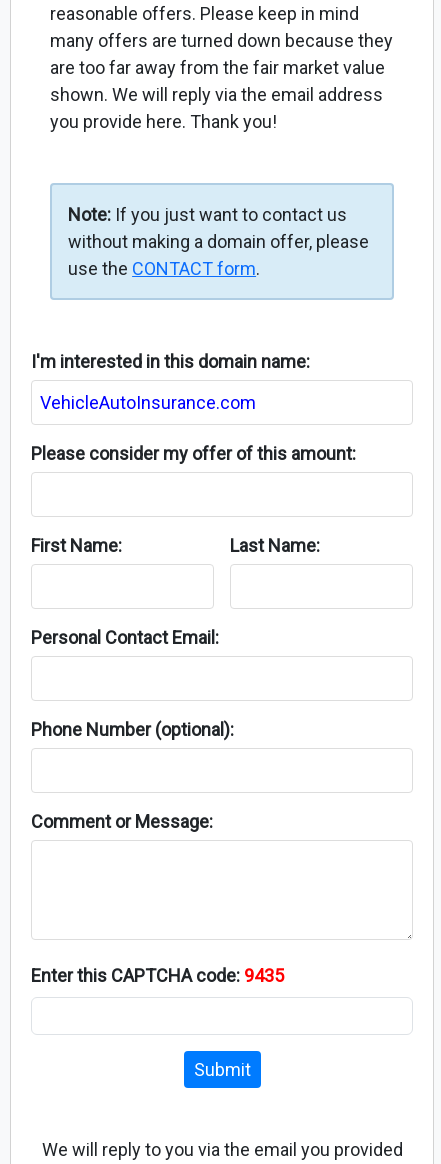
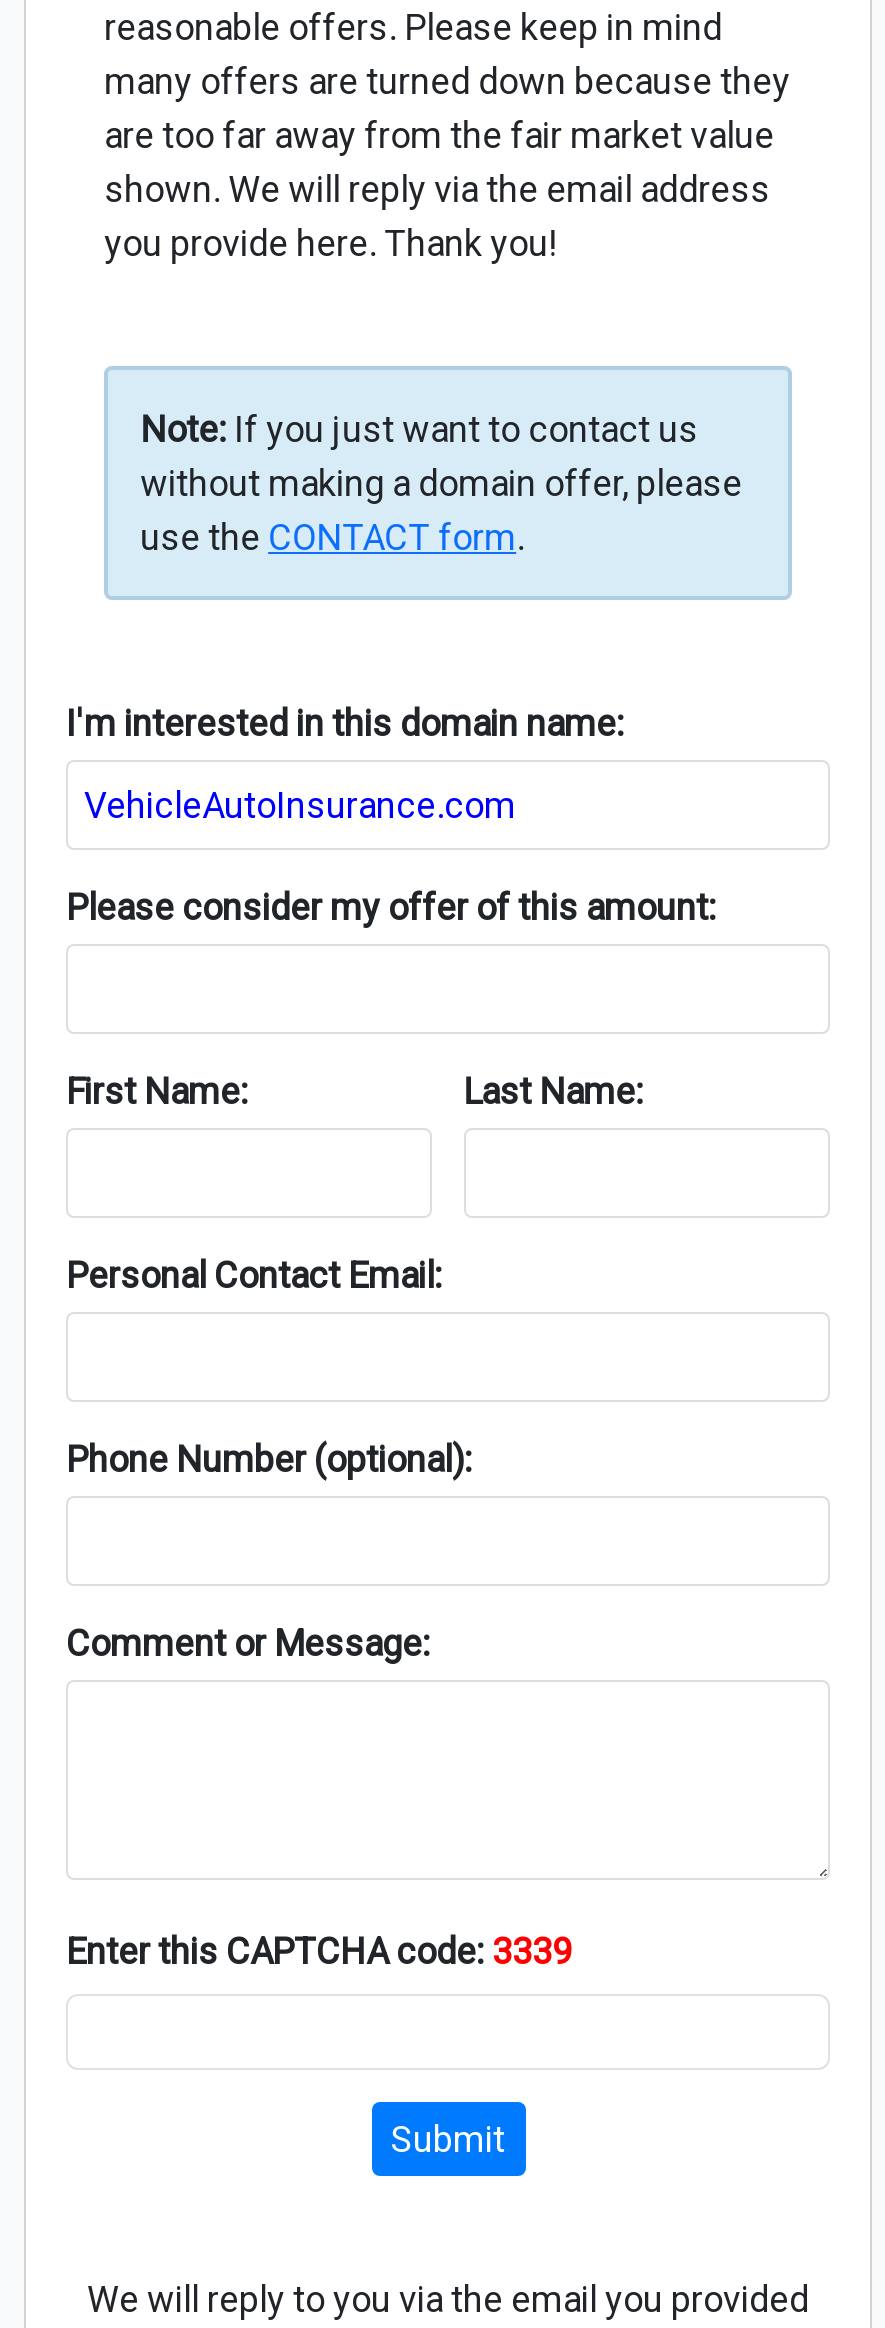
- Enter this CAPTCHA code: 9435
+ Enter this CAPTCHA code: 3339
